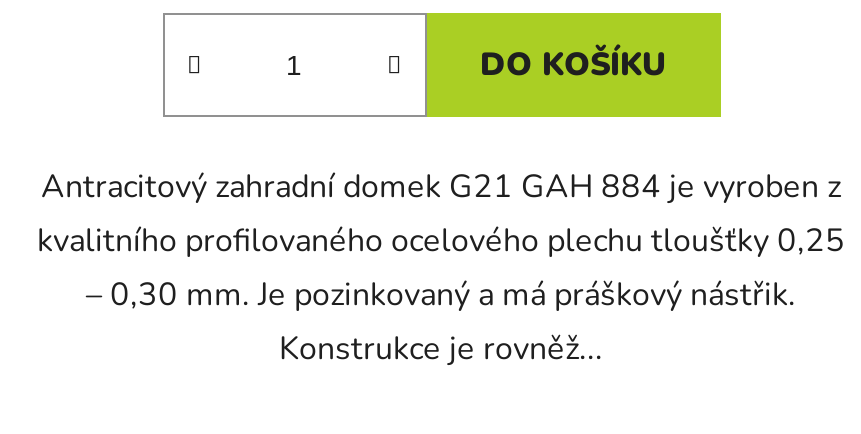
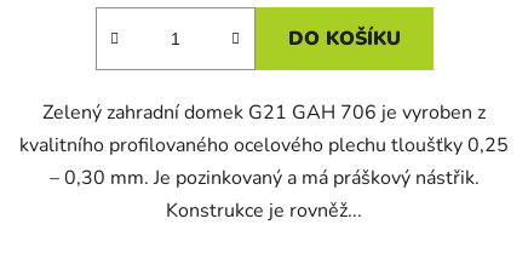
- Antracitový zahradní domek G21 GAH 884 je vyroben z
+ Zelený zahradní domek G21 GAH 706 je vyroben z
